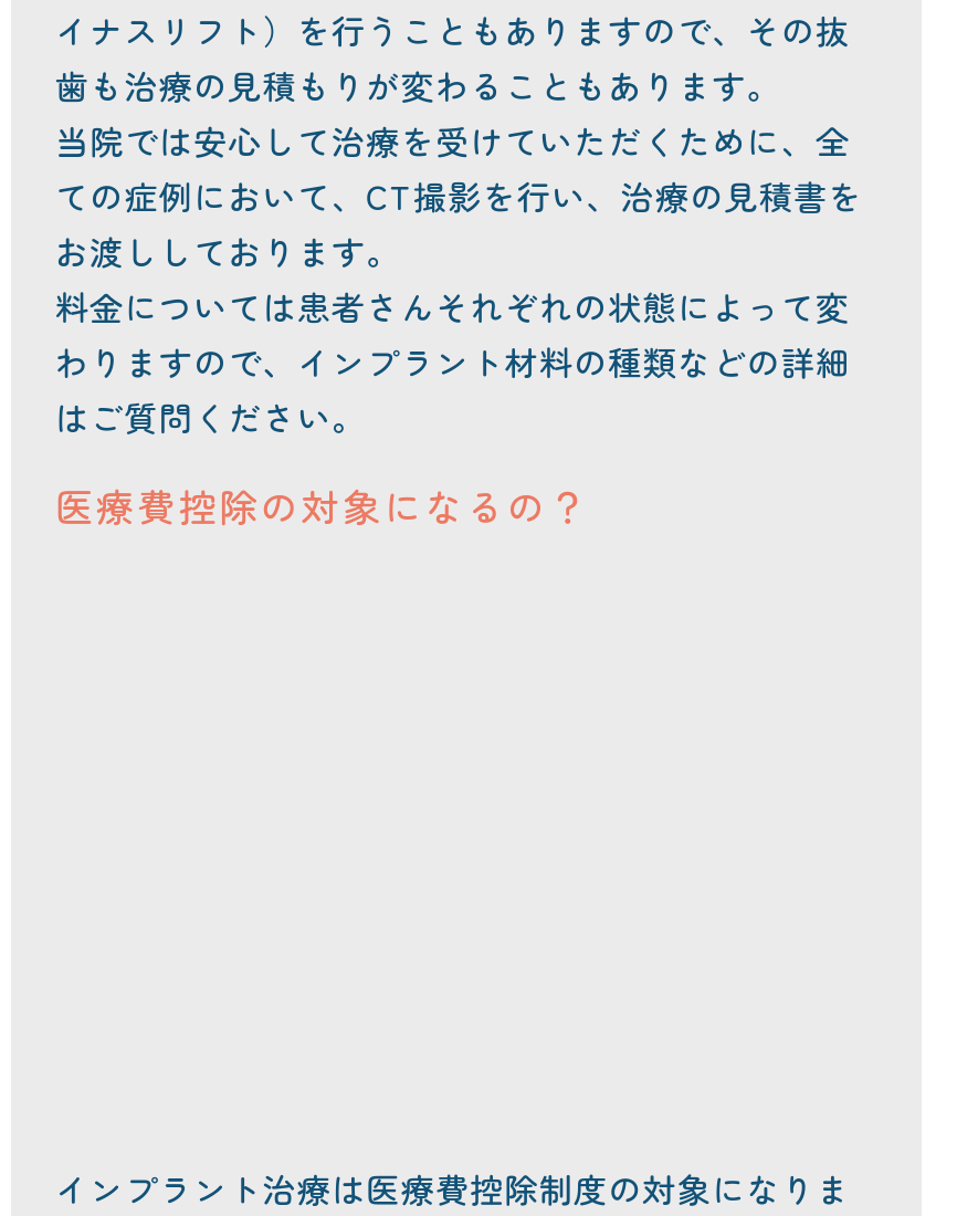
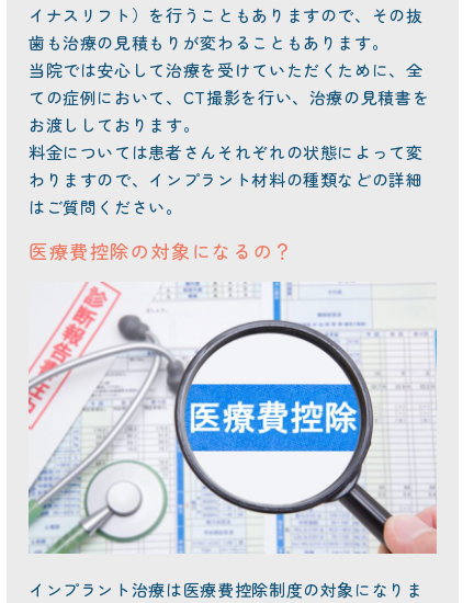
+ [image]
